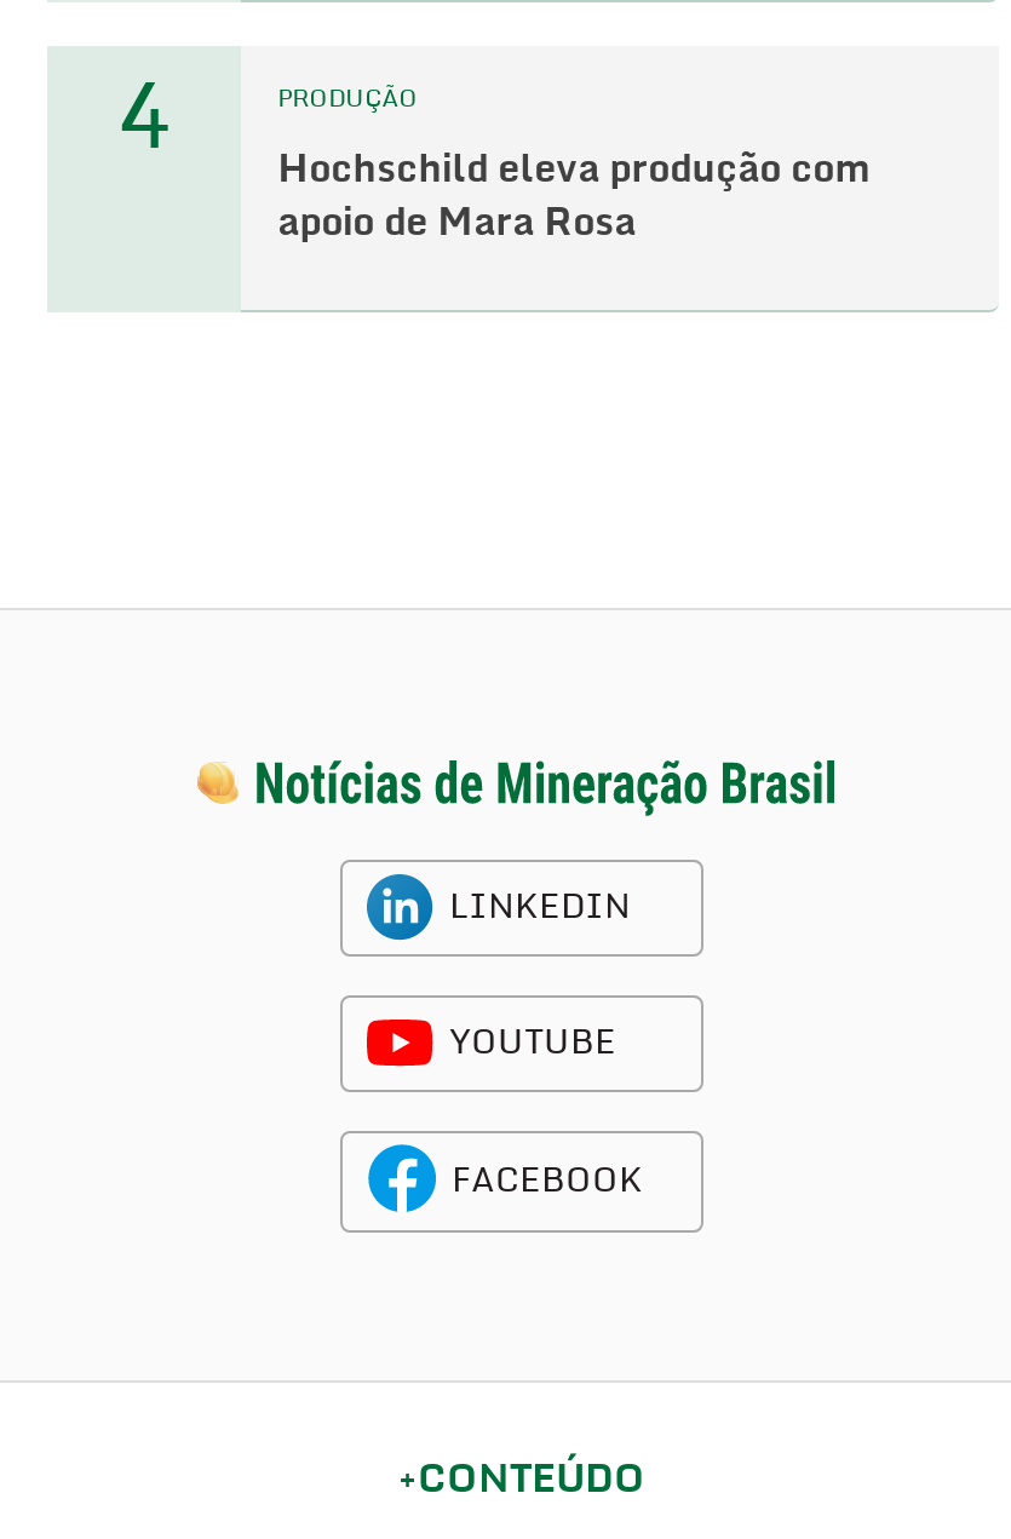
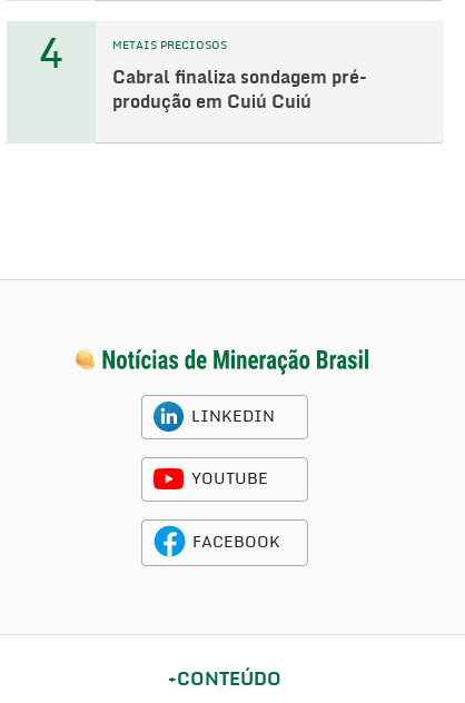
- PRODUÇÃO
+ METAIS PRECIOSOS

- Hochschild eleva produção com
- apoio de Mara Rosa
+ Cabral finaliza sondagem pré-
+ produção em Cuiú Cuiú
